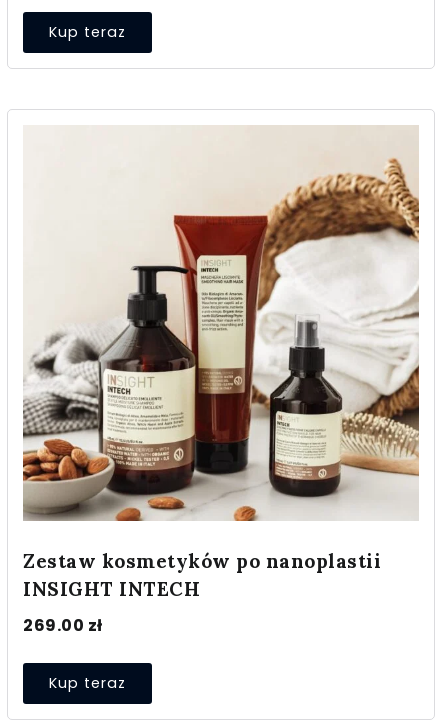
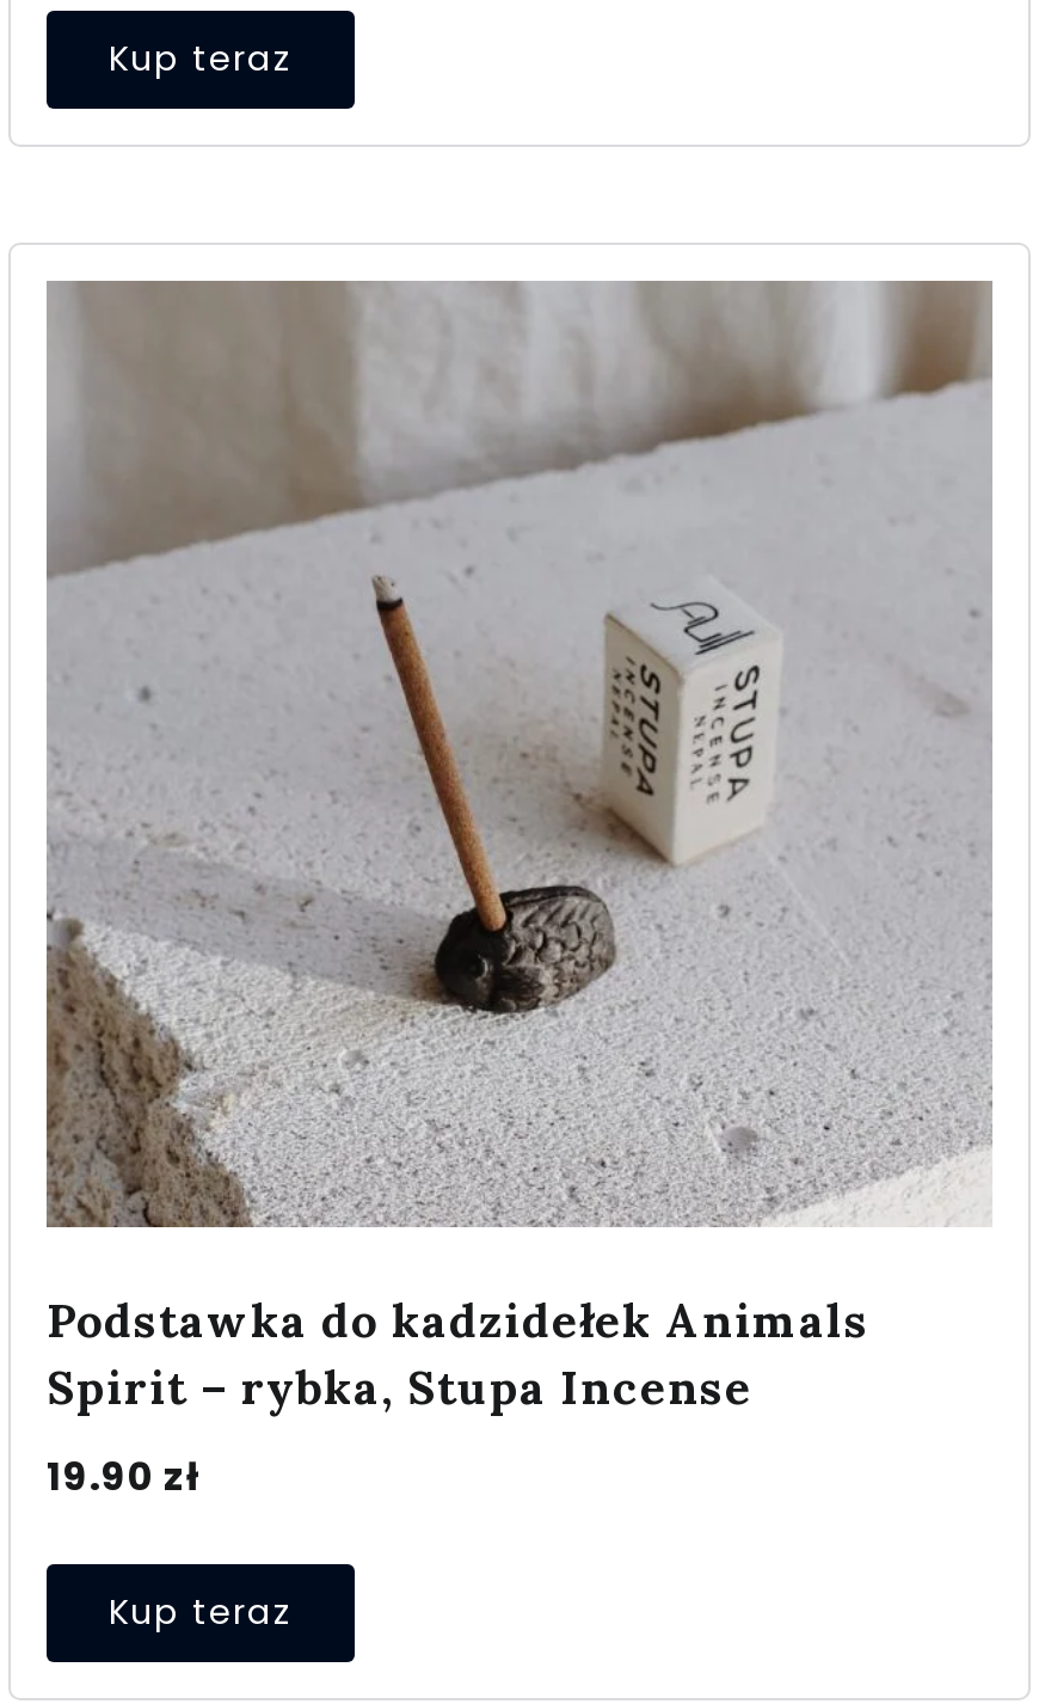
- [image]
- Zestaw kosmetyków po nanoplastii
- INSIGHT INTECH
+ [image]
+ Podstawka do kadzidełek Animals
+ Spirit – rybka, Stupa Incense

- 269.00 zł
+ 19.90 zł
